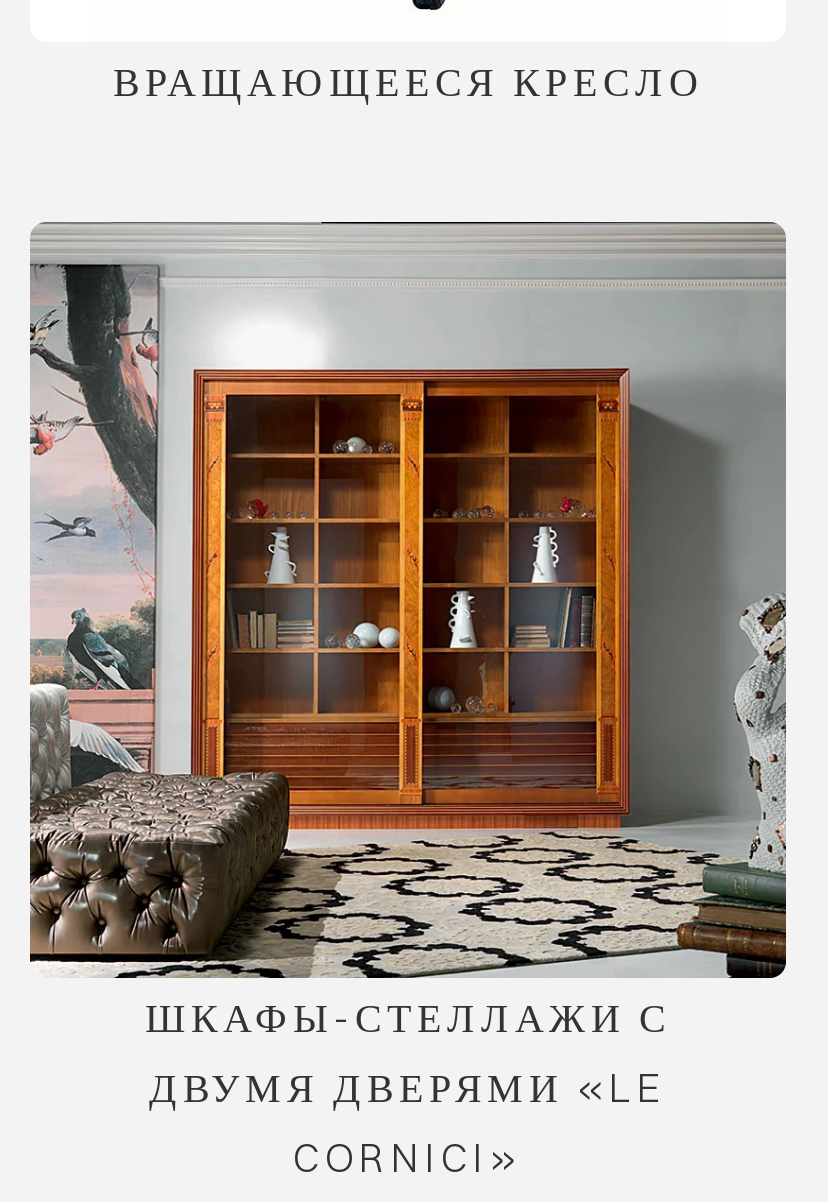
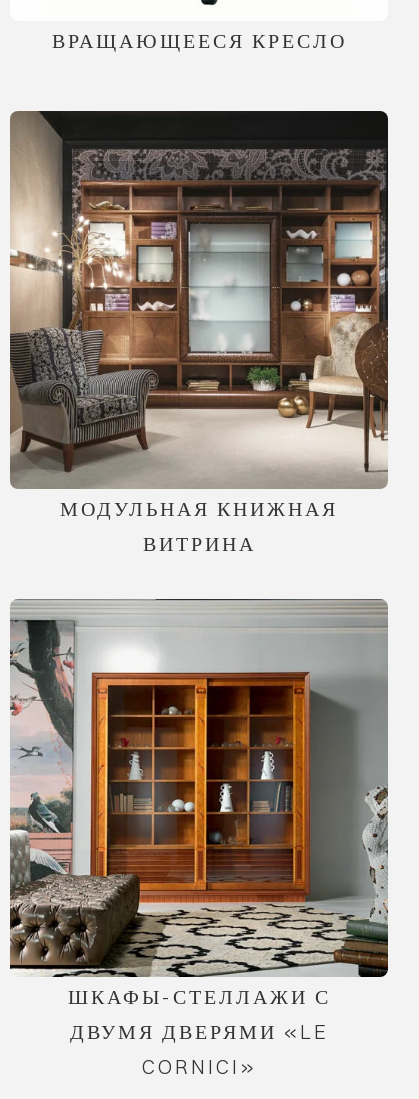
+ [image]
+ МОДУЛЬНАЯ КНИЖНАЯ
+ ВИТРИНА
